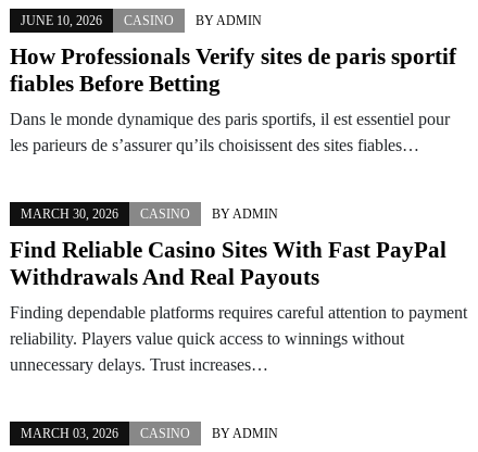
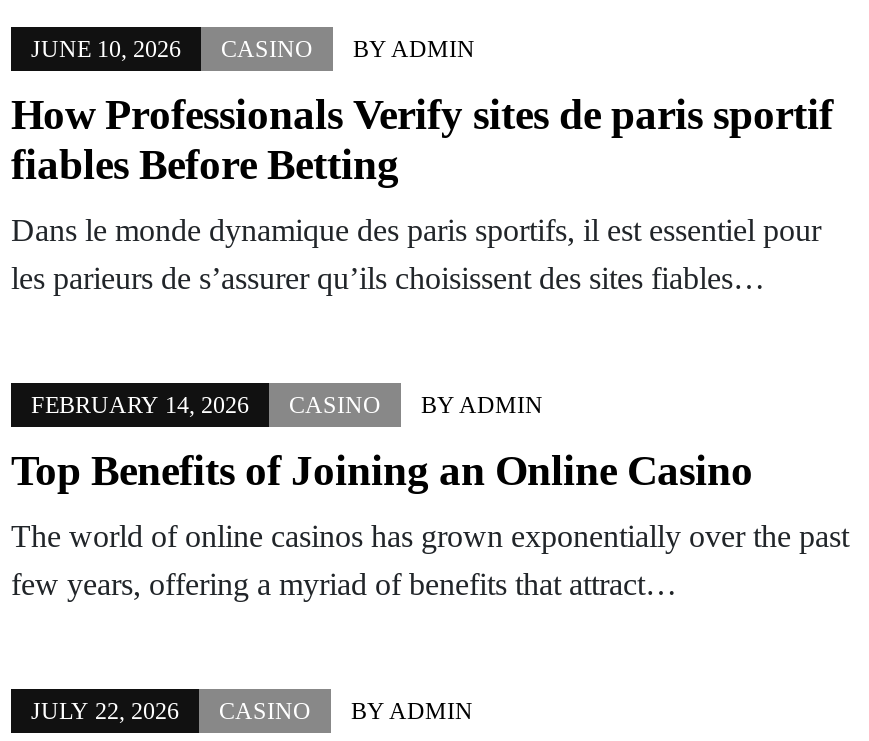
- MARCH 30, 2026 CASINO BY ADMIN
+ FEBRUARY 14, 2026 CASINO BY ADMIN

- Find Reliable Casino Sites With Fast PayPal
- Withdrawals And Real Payouts
+ Top Benefits of Joining an Online Casino

- Finding dependable platforms requires careful attention to payment
- reliability. Players value quick access to winnings without
- unnecessary delays. Trust increases…
+ The world of online casinos has grown exponentially over the past
+ few years, offering a myriad of benefits that attract…

- MARCH 03, 2026 CASINO BY ADMIN
+ JULY 22, 2026 CASINO BY ADMIN
